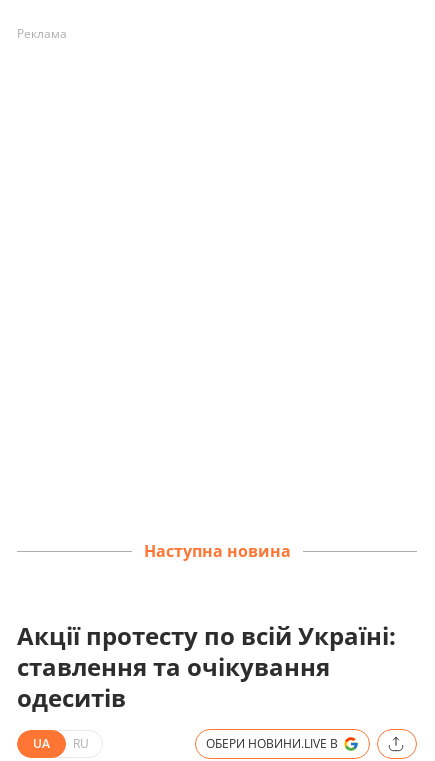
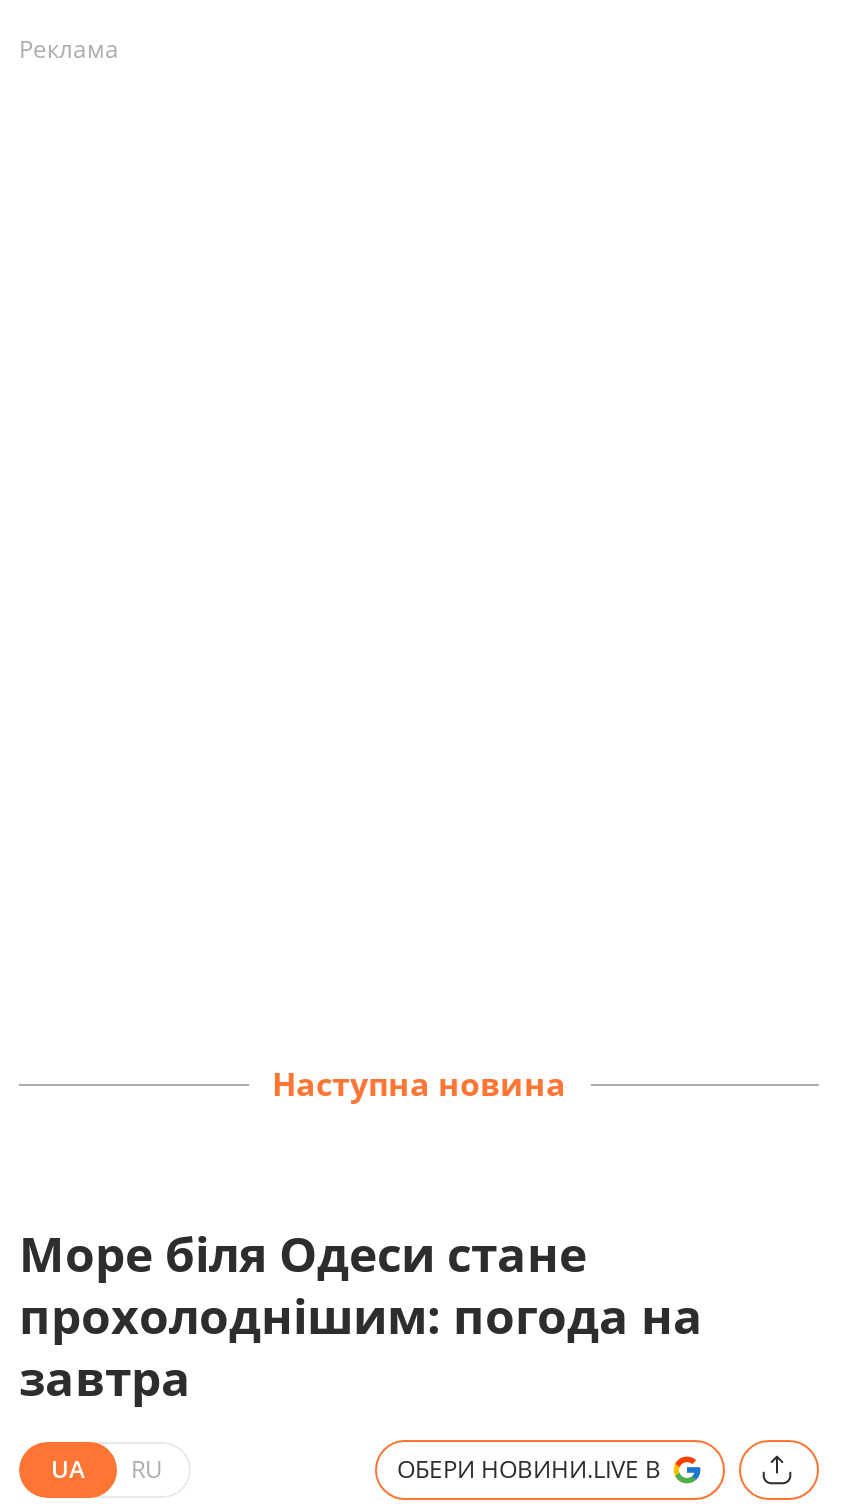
- Акції протесту по всій Україні:
- ставлення та очікування
- одеситів
+ Море біля Одеси стане
+ прохолоднішим: погода на
+ завтра
